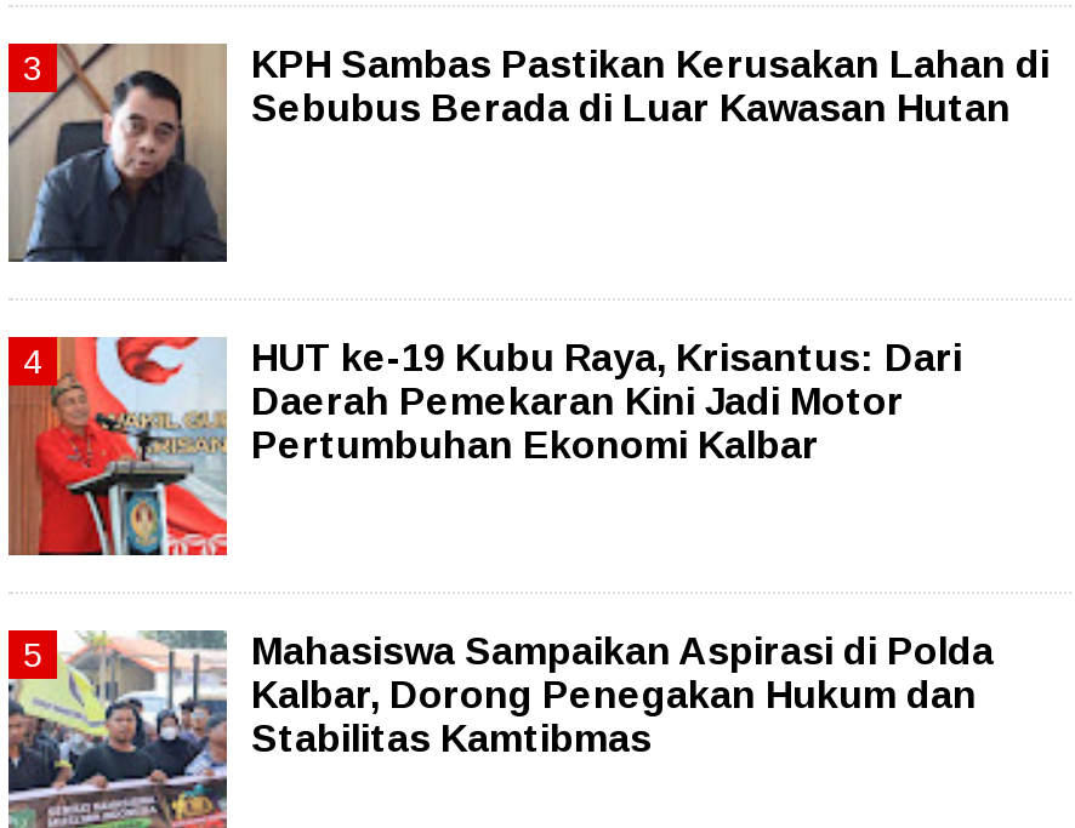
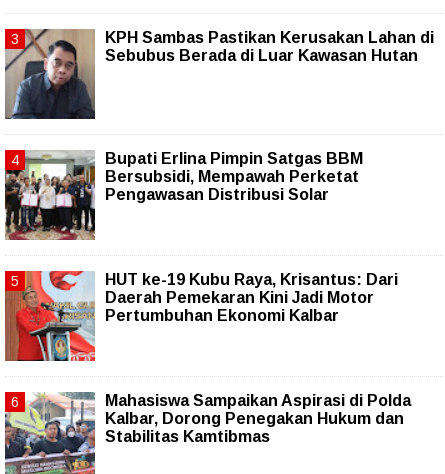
+ [image]
+ Bupati Erlina Pimpin Satgas BBM
+ Bersubsidi, Mempawah Perketat
+ Pengawasan Distribusi Solar
